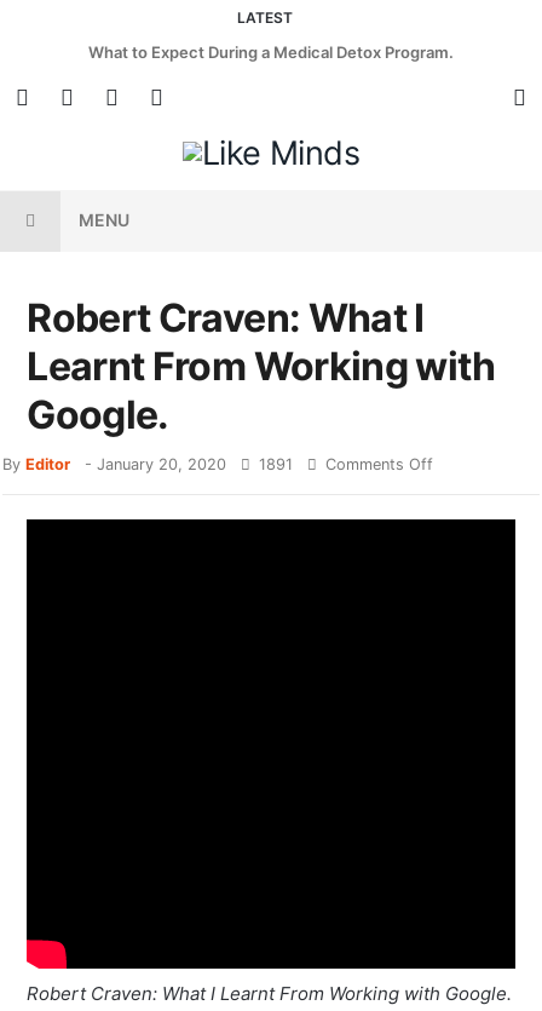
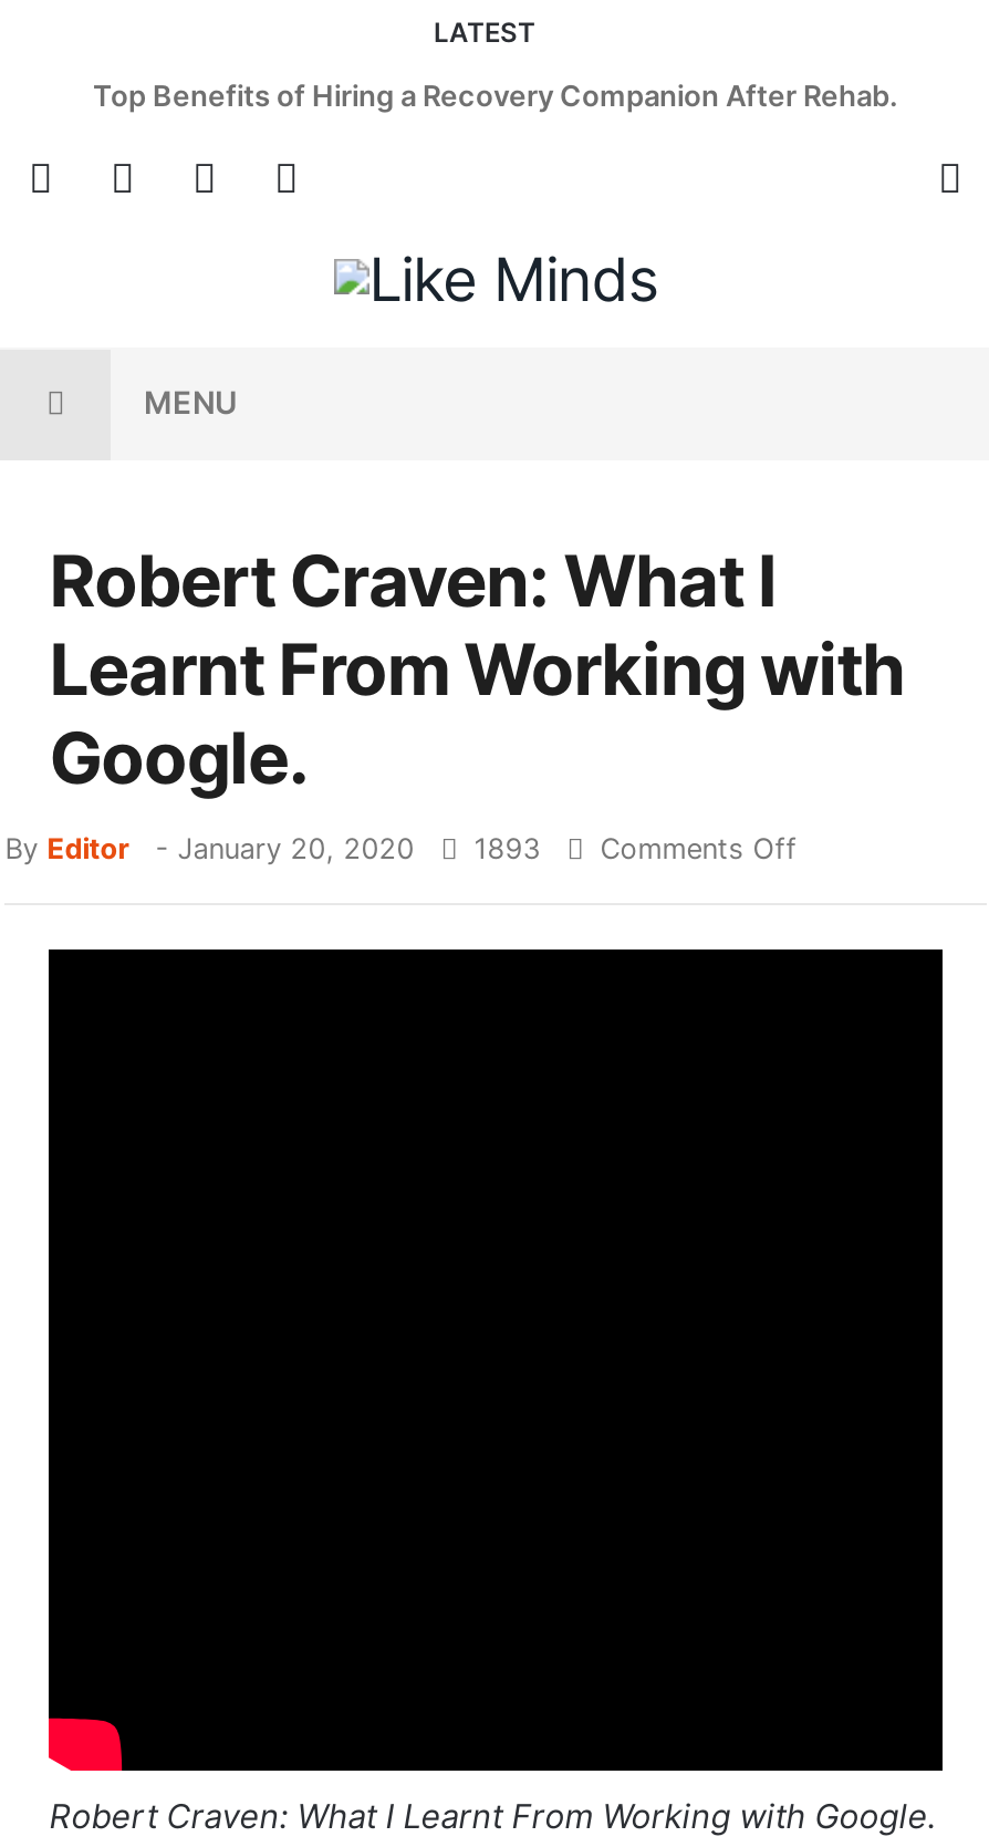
- What to Expect During a Medical Detox Program.
+ Top Benefits of Hiring a Recovery Companion After Rehab.

- By Editor - January 20, 2020 1891 Comments Off
+ By Editor - January 20, 2020 1893 Comments Off
